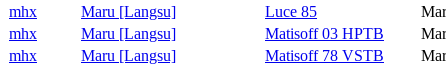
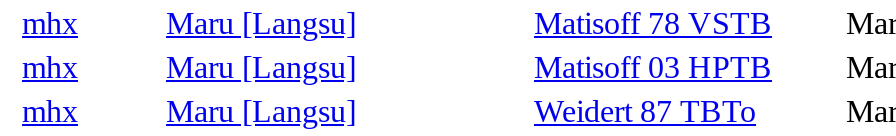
- Luce 85

moved up: Matisoff 78 VSTB

+ Weidert 87 TBTo
